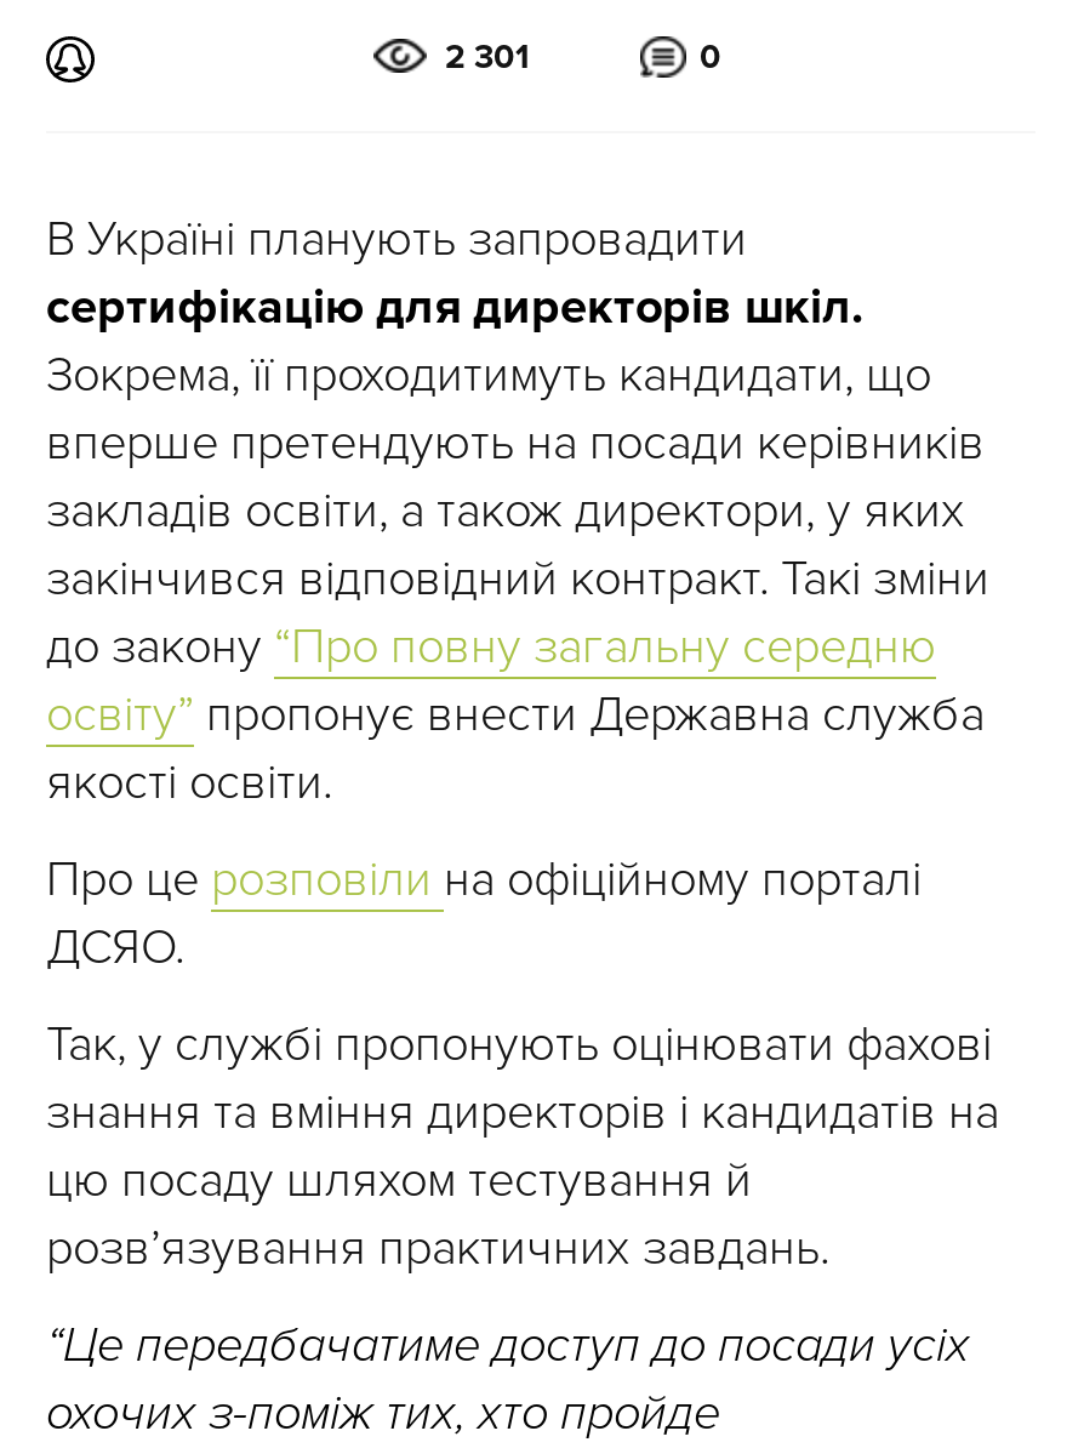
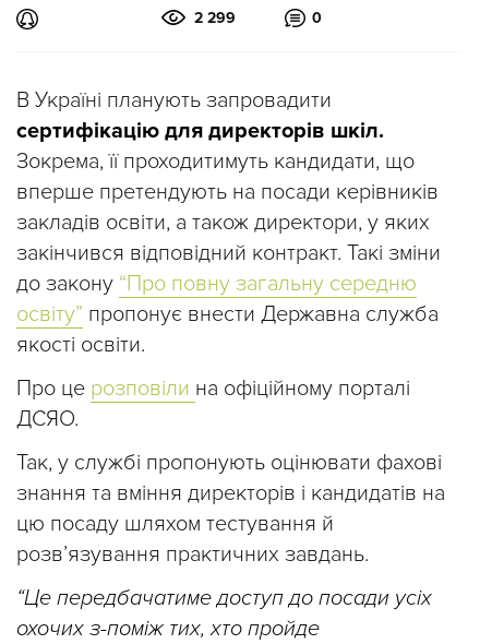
- 2 301
+ 2 299
